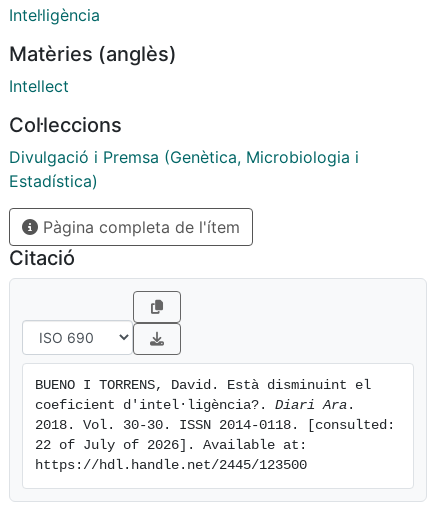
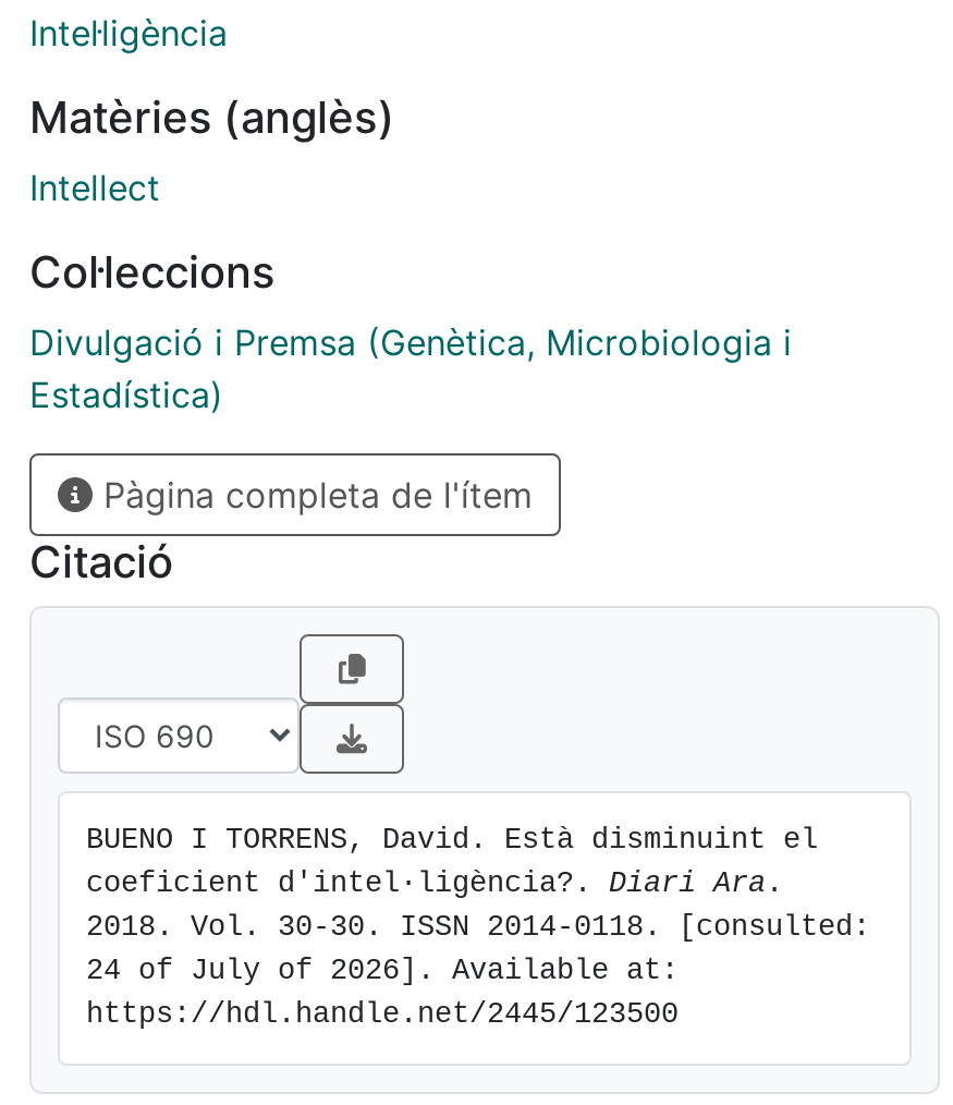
- 22 of July of 2026]. Available at:
+ 24 of July of 2026]. Available at:
